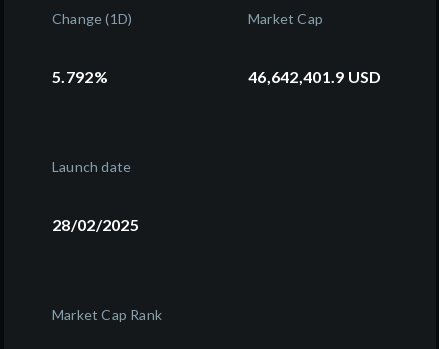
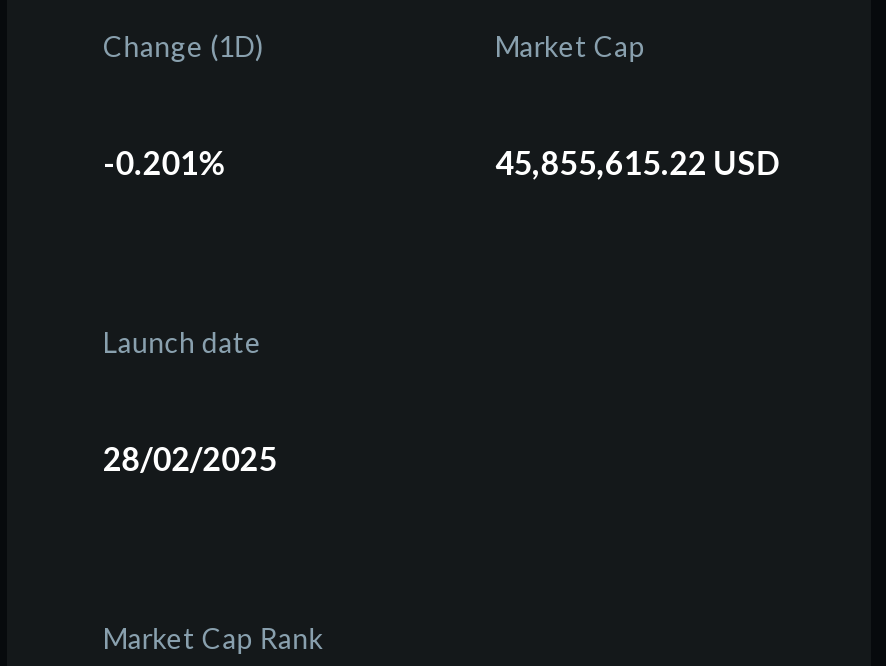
- 5.792%
+ -0.201%

- 46,642,401.9 USD
+ 45,855,615.22 USD
